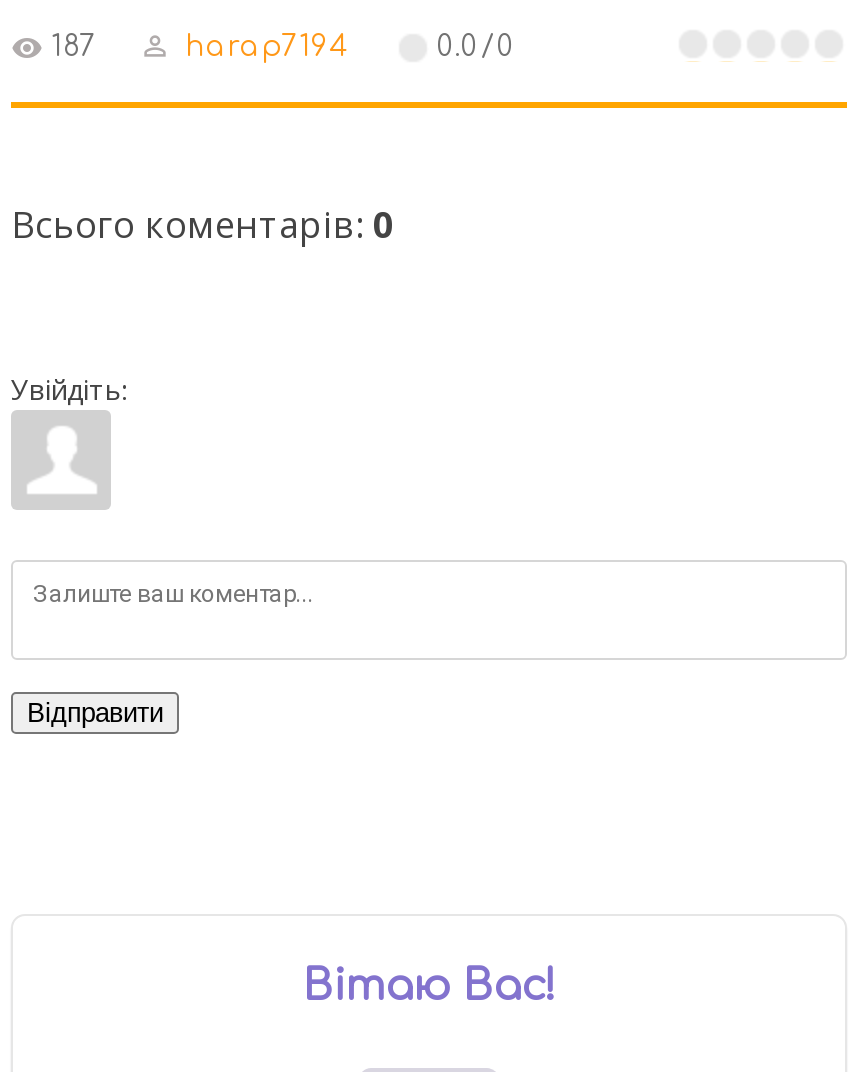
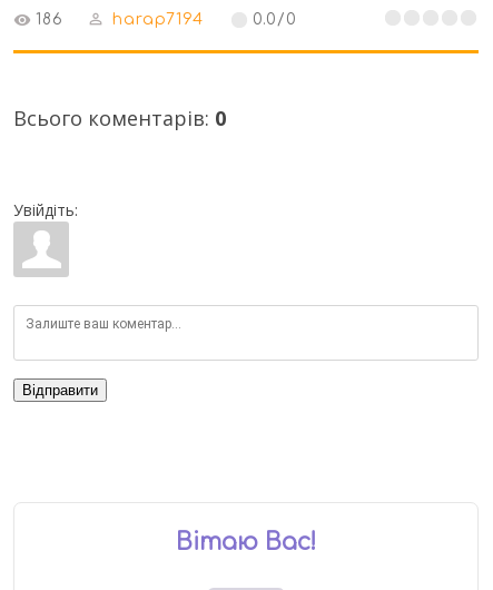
- 187
+ 186
